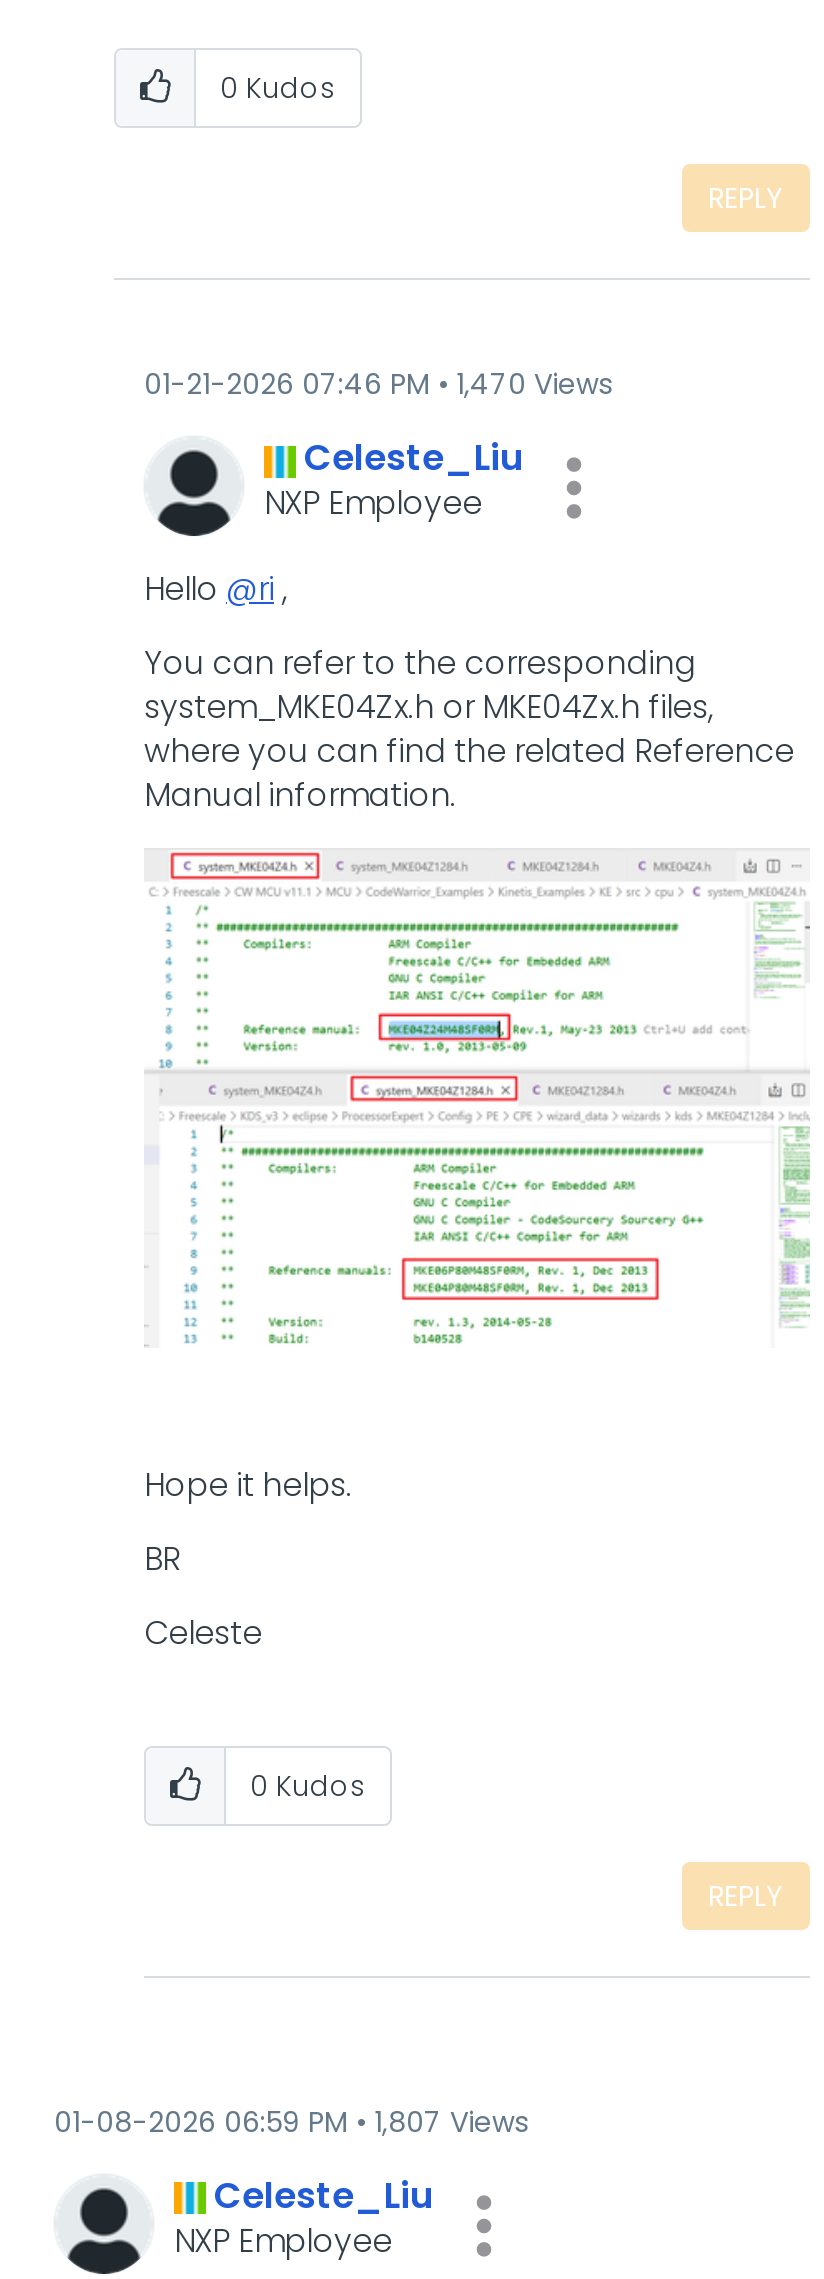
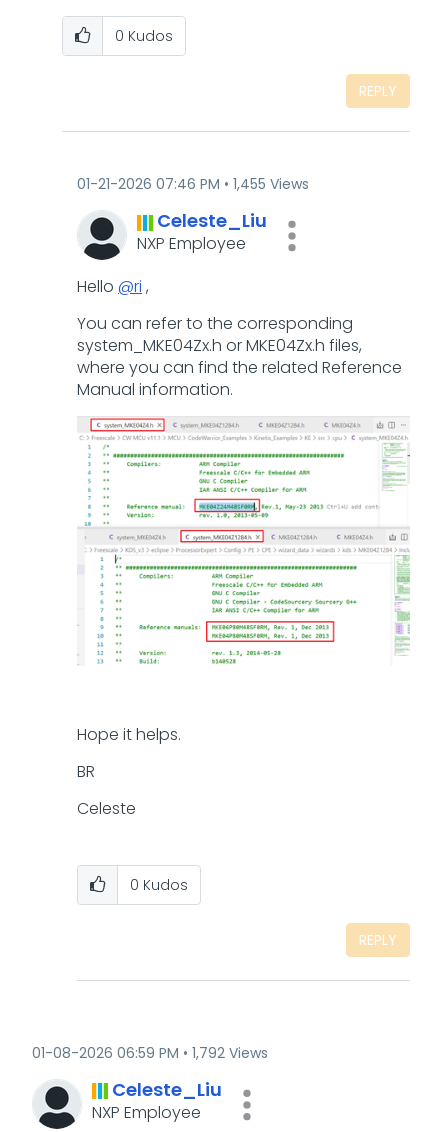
- 01-21-2026 07:46 PM 1,470 Views
+ 01-21-2026 07:46 PM 1,455 Views

- 01-08-2026 06:59 PM 1,807 Views
+ 01-08-2026 06:59 PM 1,792 Views
